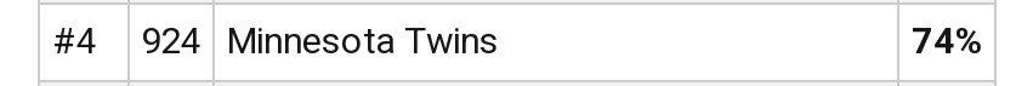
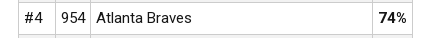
- 924
- Minnesota Twins
+ 954
+ Atlanta Braves
